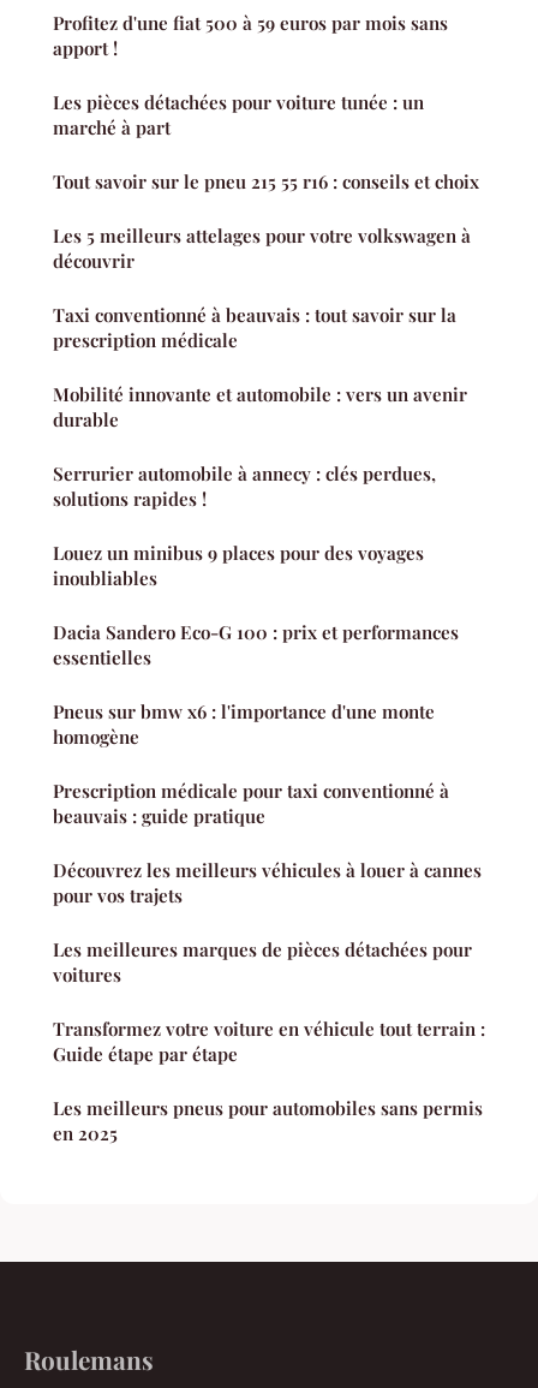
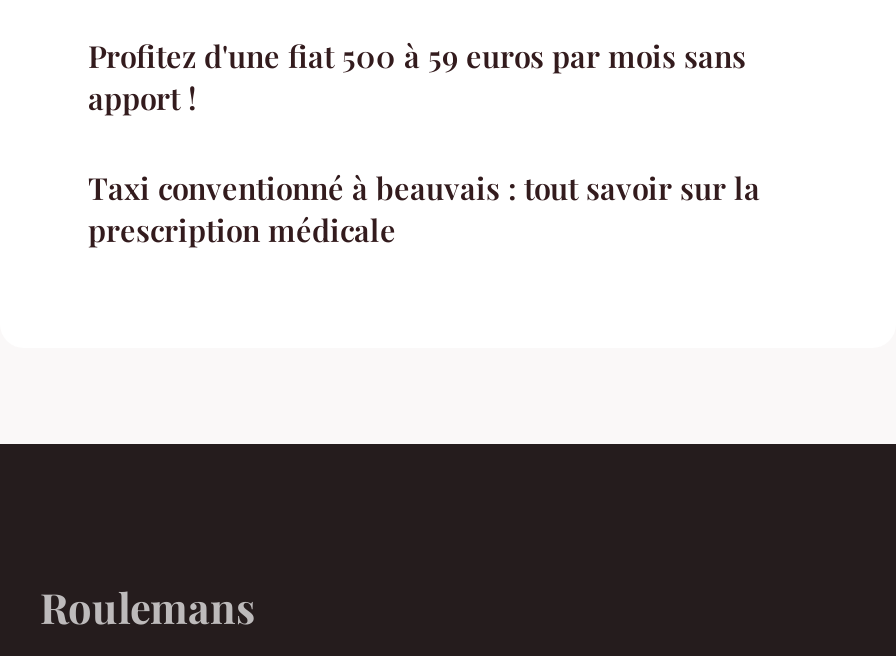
- Les pièces détachées pour voiture tunée : un
- marché à part
- Tout savoir sur le pneu 215 55 r16 : conseils et choix
- Les 5 meilleurs attelages pour votre volkswagen à
- découvrir

- Mobilité innovante et automobile : vers un avenir
- durable
- Serrurier automobile à annecy : clés perdues,
- solutions rapides !
- Louez un minibus 9 places pour des voyages
- inoubliables
- Dacia Sandero Eco-G 100 : prix et performances
- essentielles
- Pneus sur bmw x6 : l'importance d'une monte
- homogène
- Prescription médicale pour taxi conventionné à
- beauvais : guide pratique
- Découvrez les meilleurs véhicules à louer à cannes
- pour vos trajets
- Les meilleures marques de pièces détachées pour
- voitures
- Transformez votre voiture en véhicule tout terrain :
- Guide étape par étape
- Les meilleurs pneus pour automobiles sans permis
- en 2025
